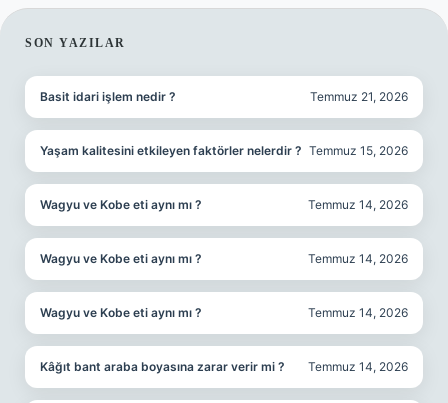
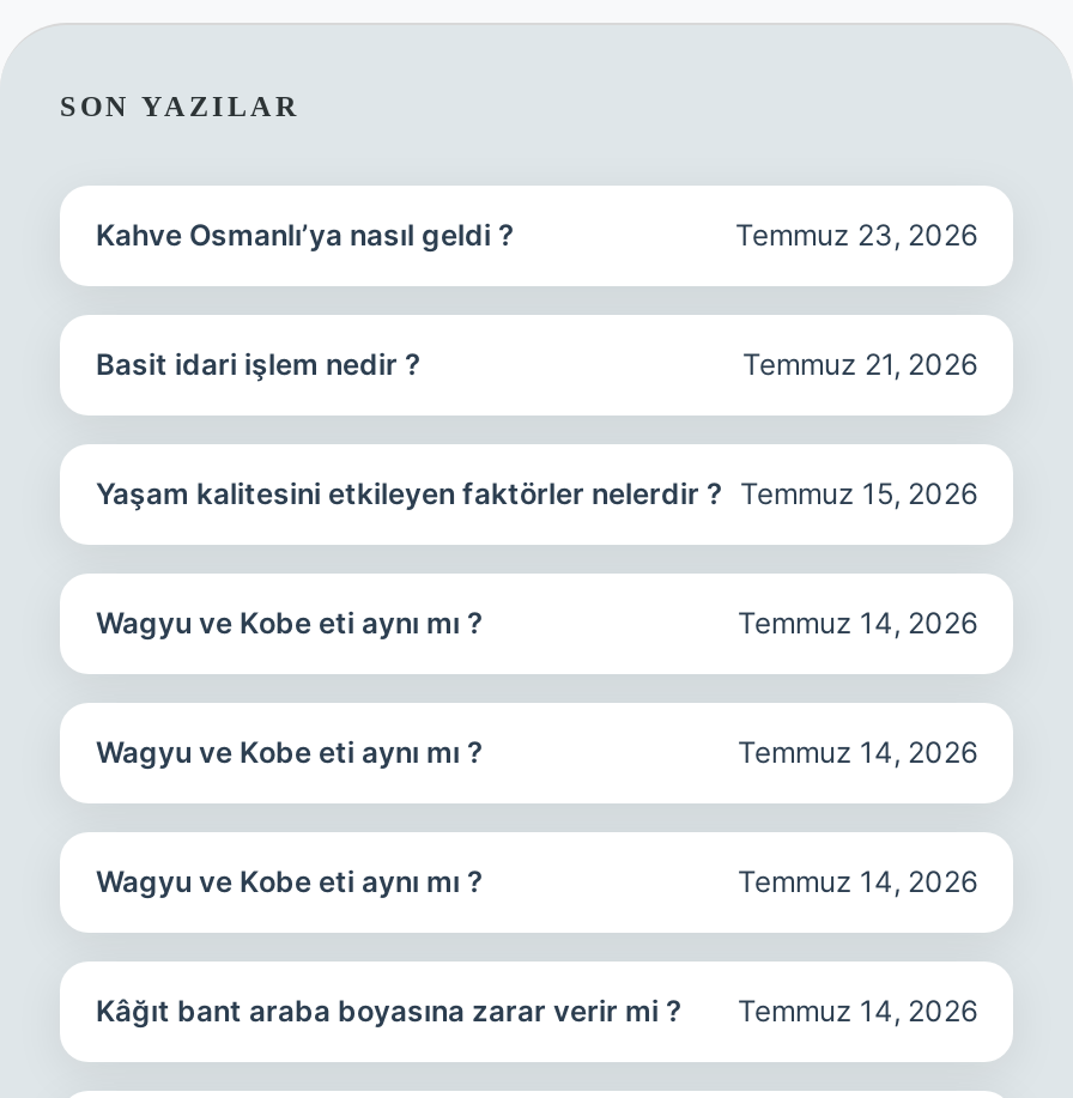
+ Kahve Osmanlı’ya nasıl geldi ?
+ Temmuz 23, 2026
